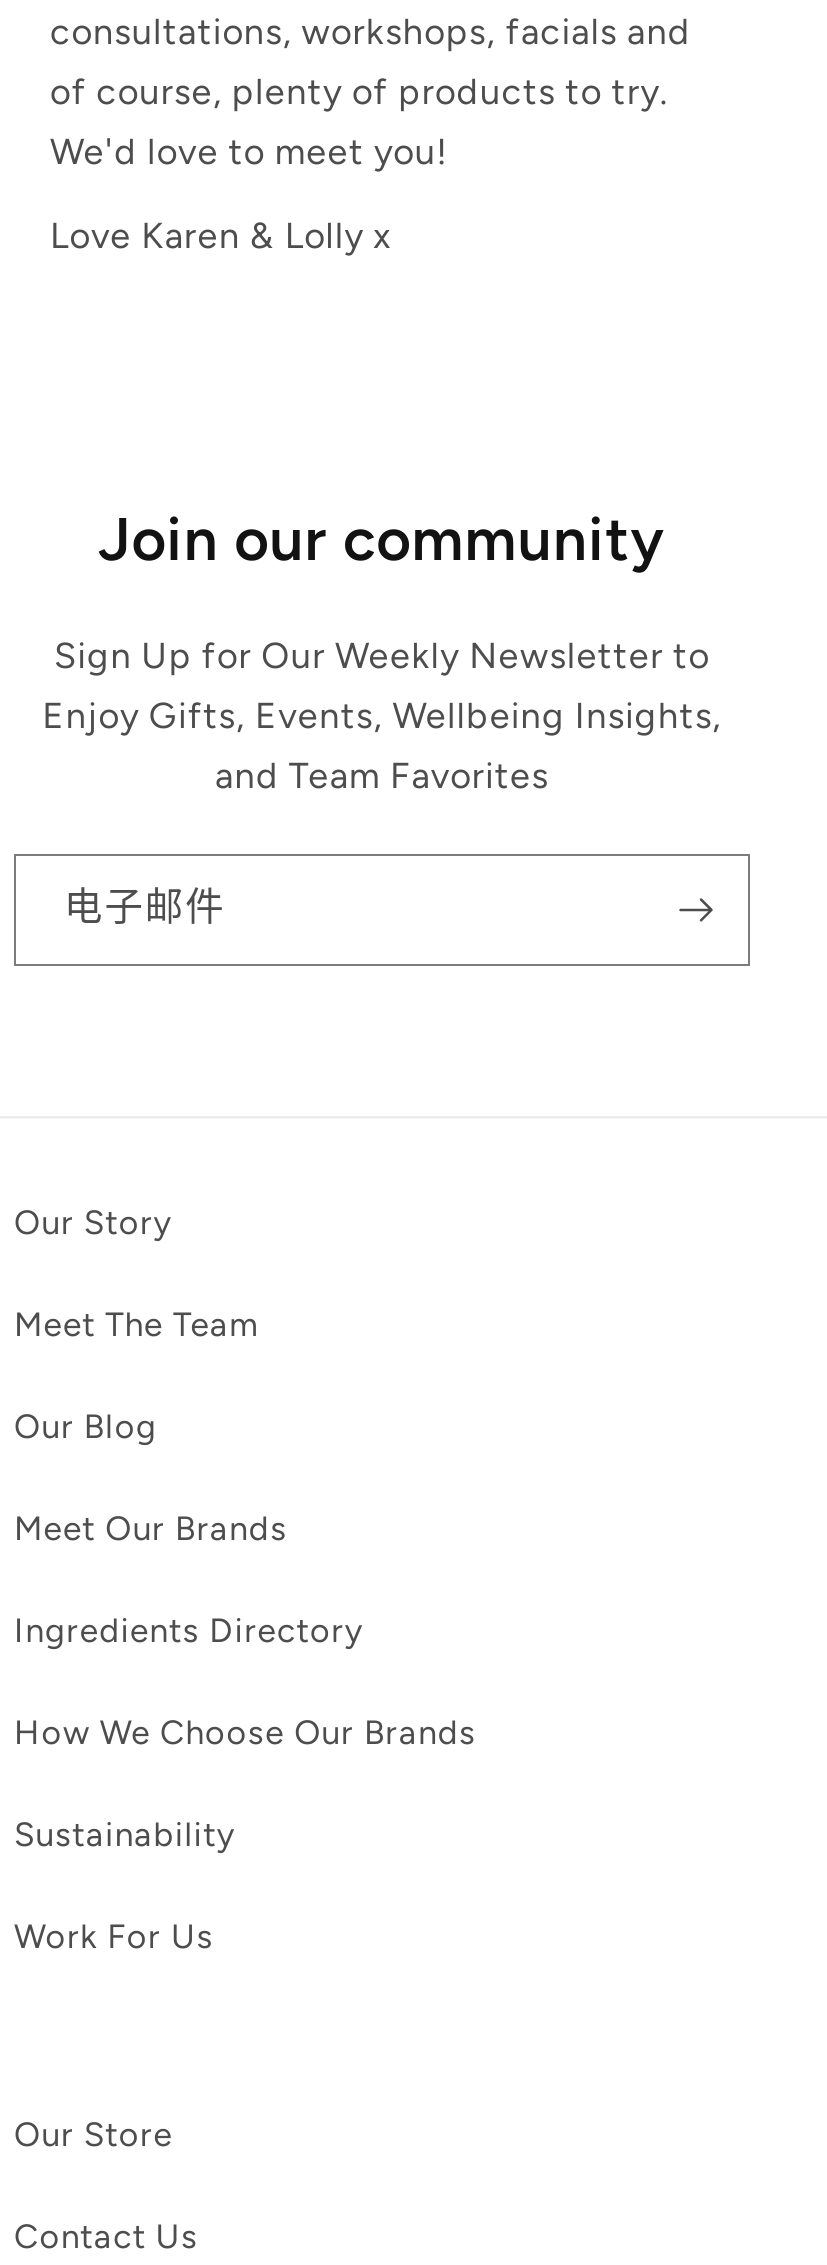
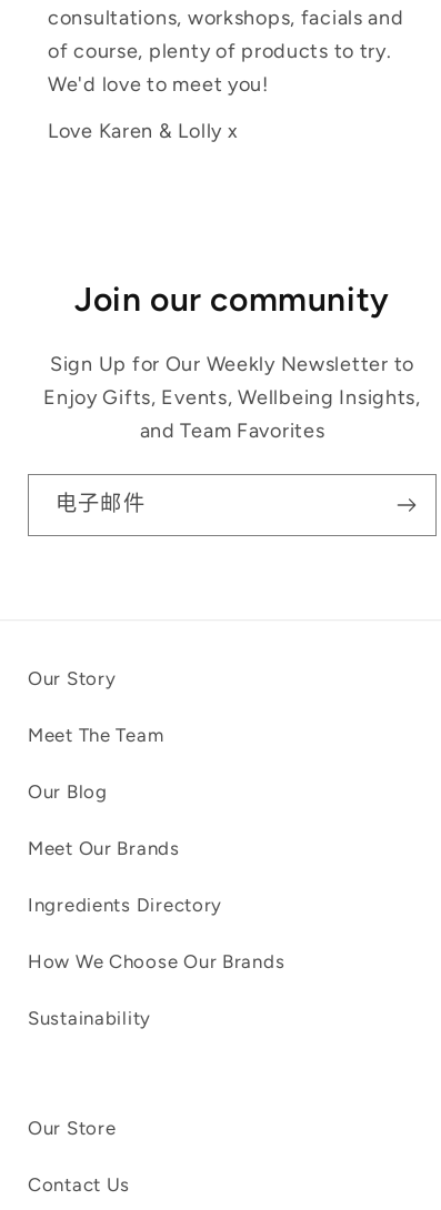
- Work For Us
